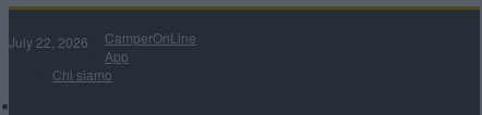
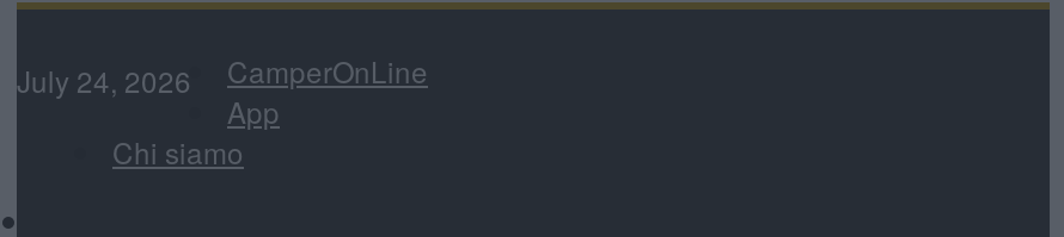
- July 22, 2026 CamperOnLine
+ July 24, 2026 CamperOnLine
